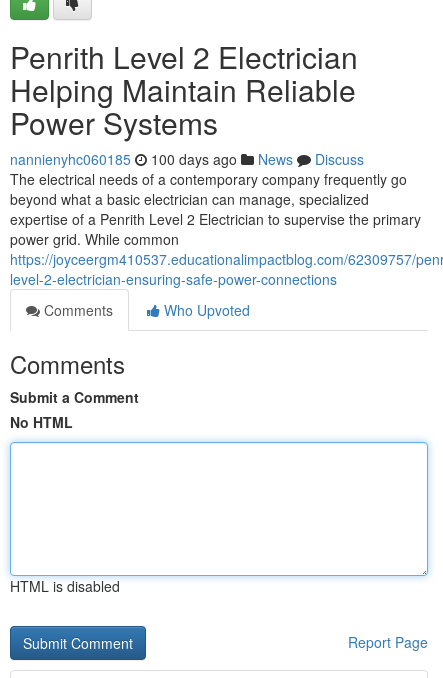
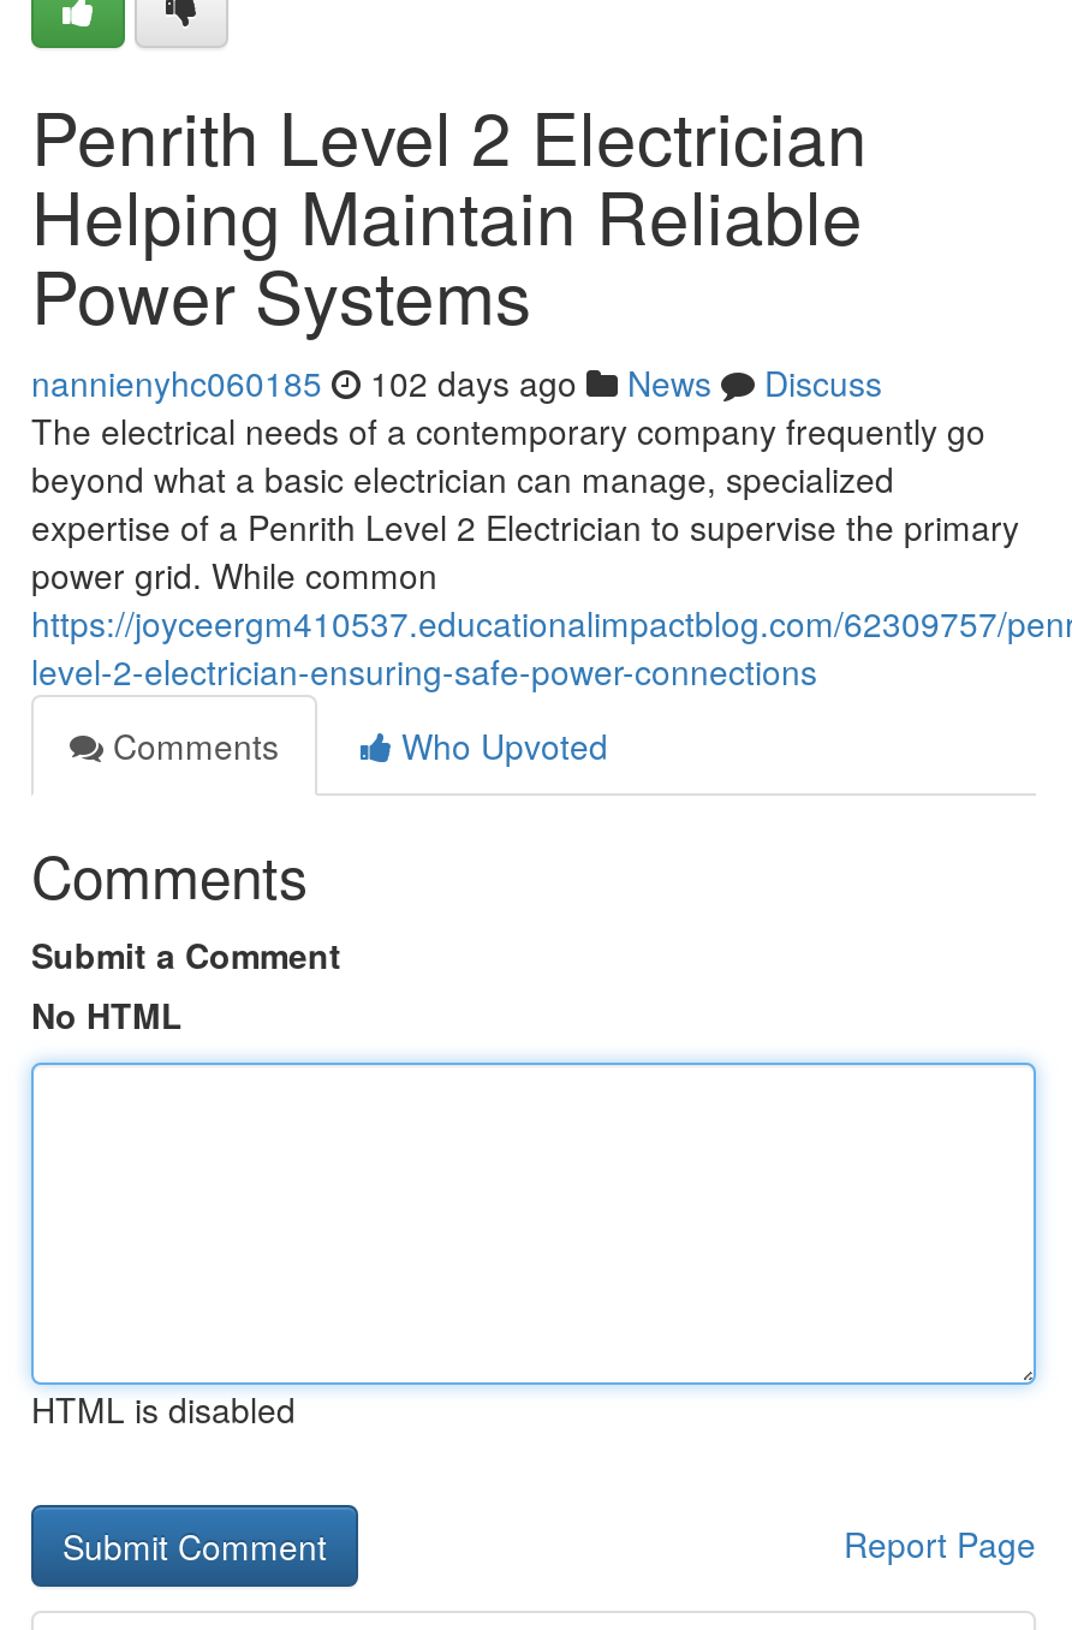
- nannienyhc060185 100 days ago News Discuss
+ nannienyhc060185 102 days ago News Discuss
